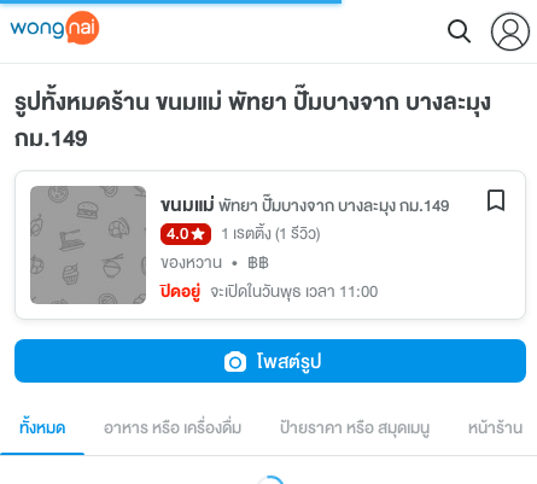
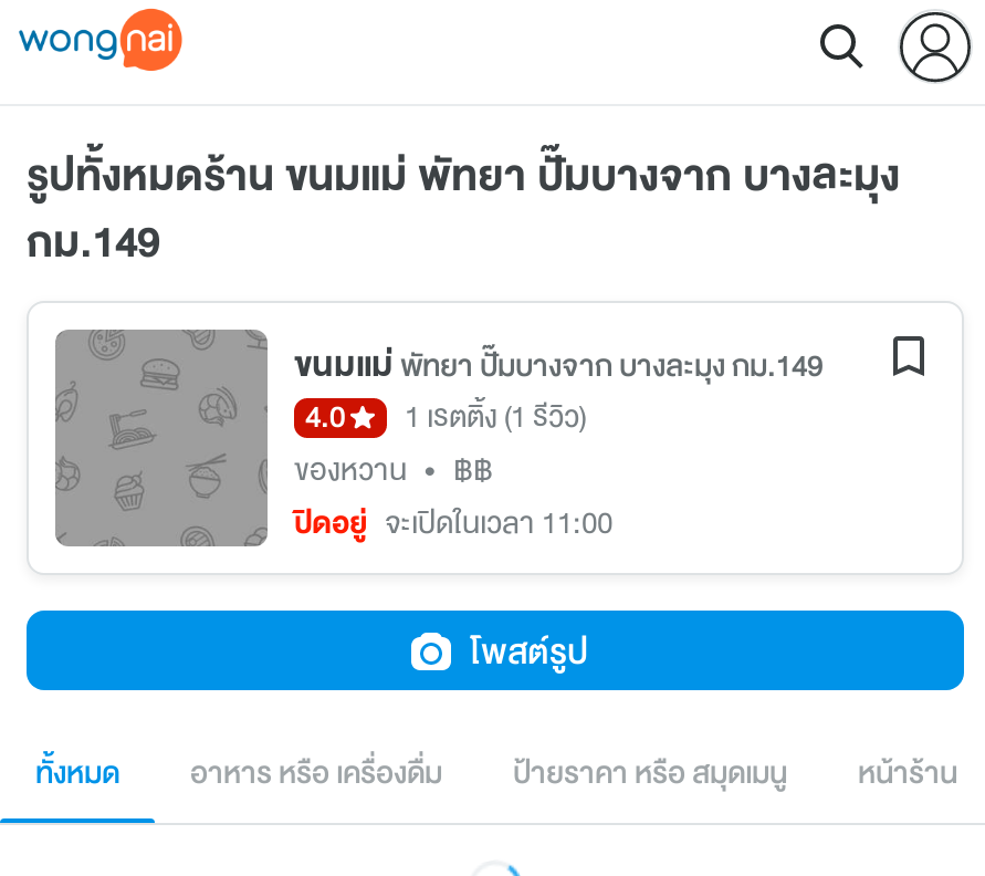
- ปิดอยู่ จะเปิดในวันพุธ เวลา 11:00
+ ปิดอยู่ จะเปิดในเวลา 11:00
